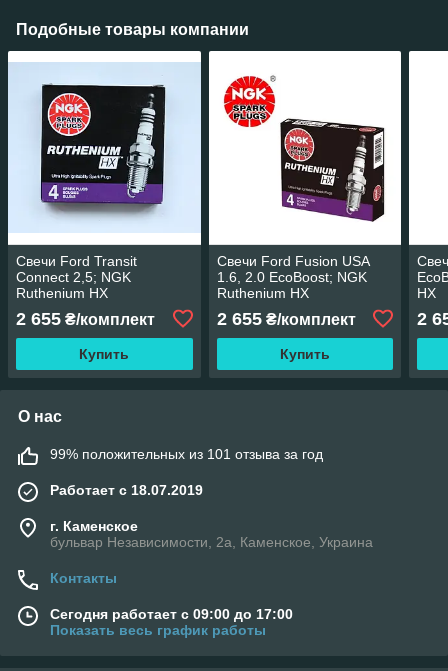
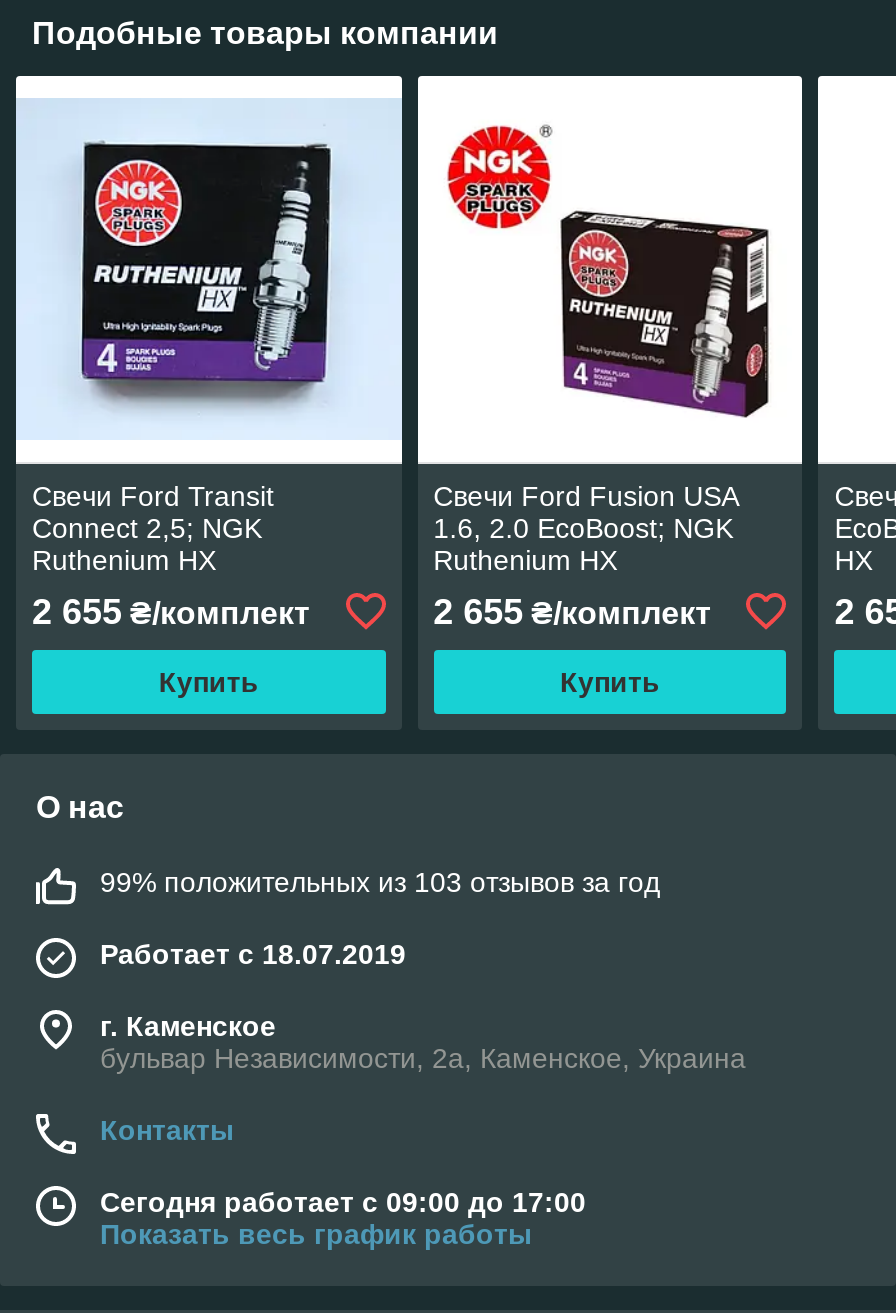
- 99% положительных из 101 отзыва за год
+ 99% положительных из 103 отзывов за год
